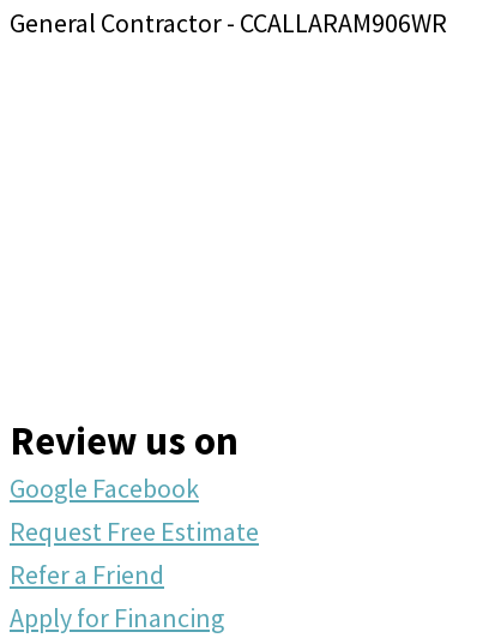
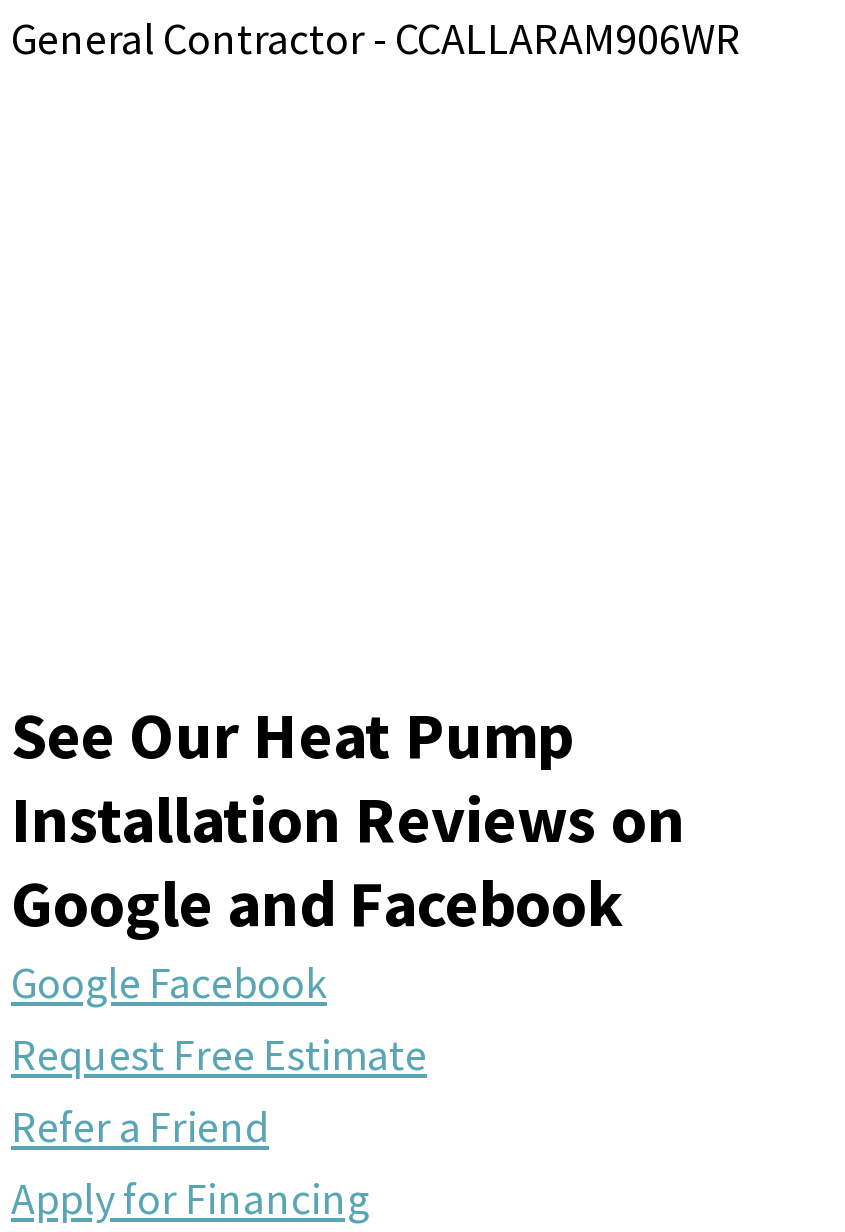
- Review us on
+ See Our Heat Pump
+ Installation Reviews on
+ Google and Facebook
